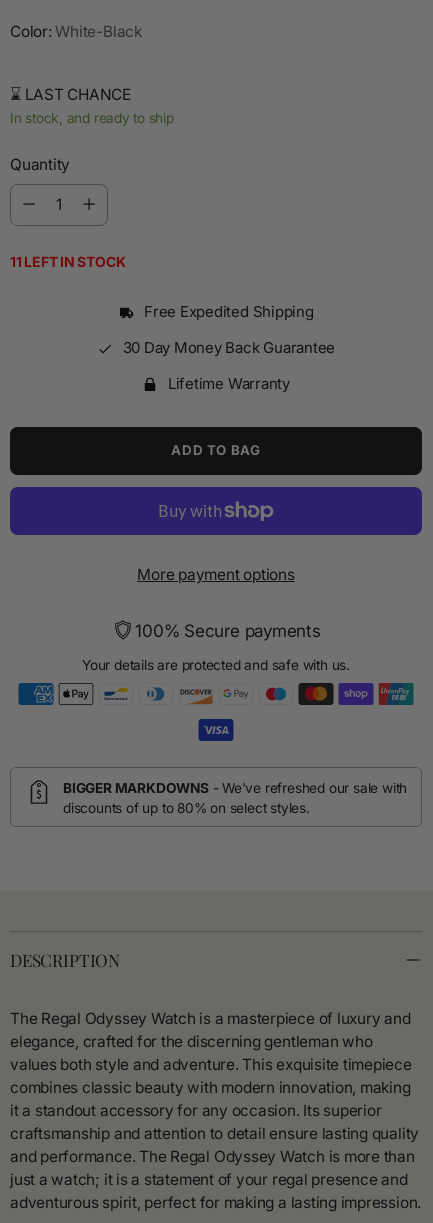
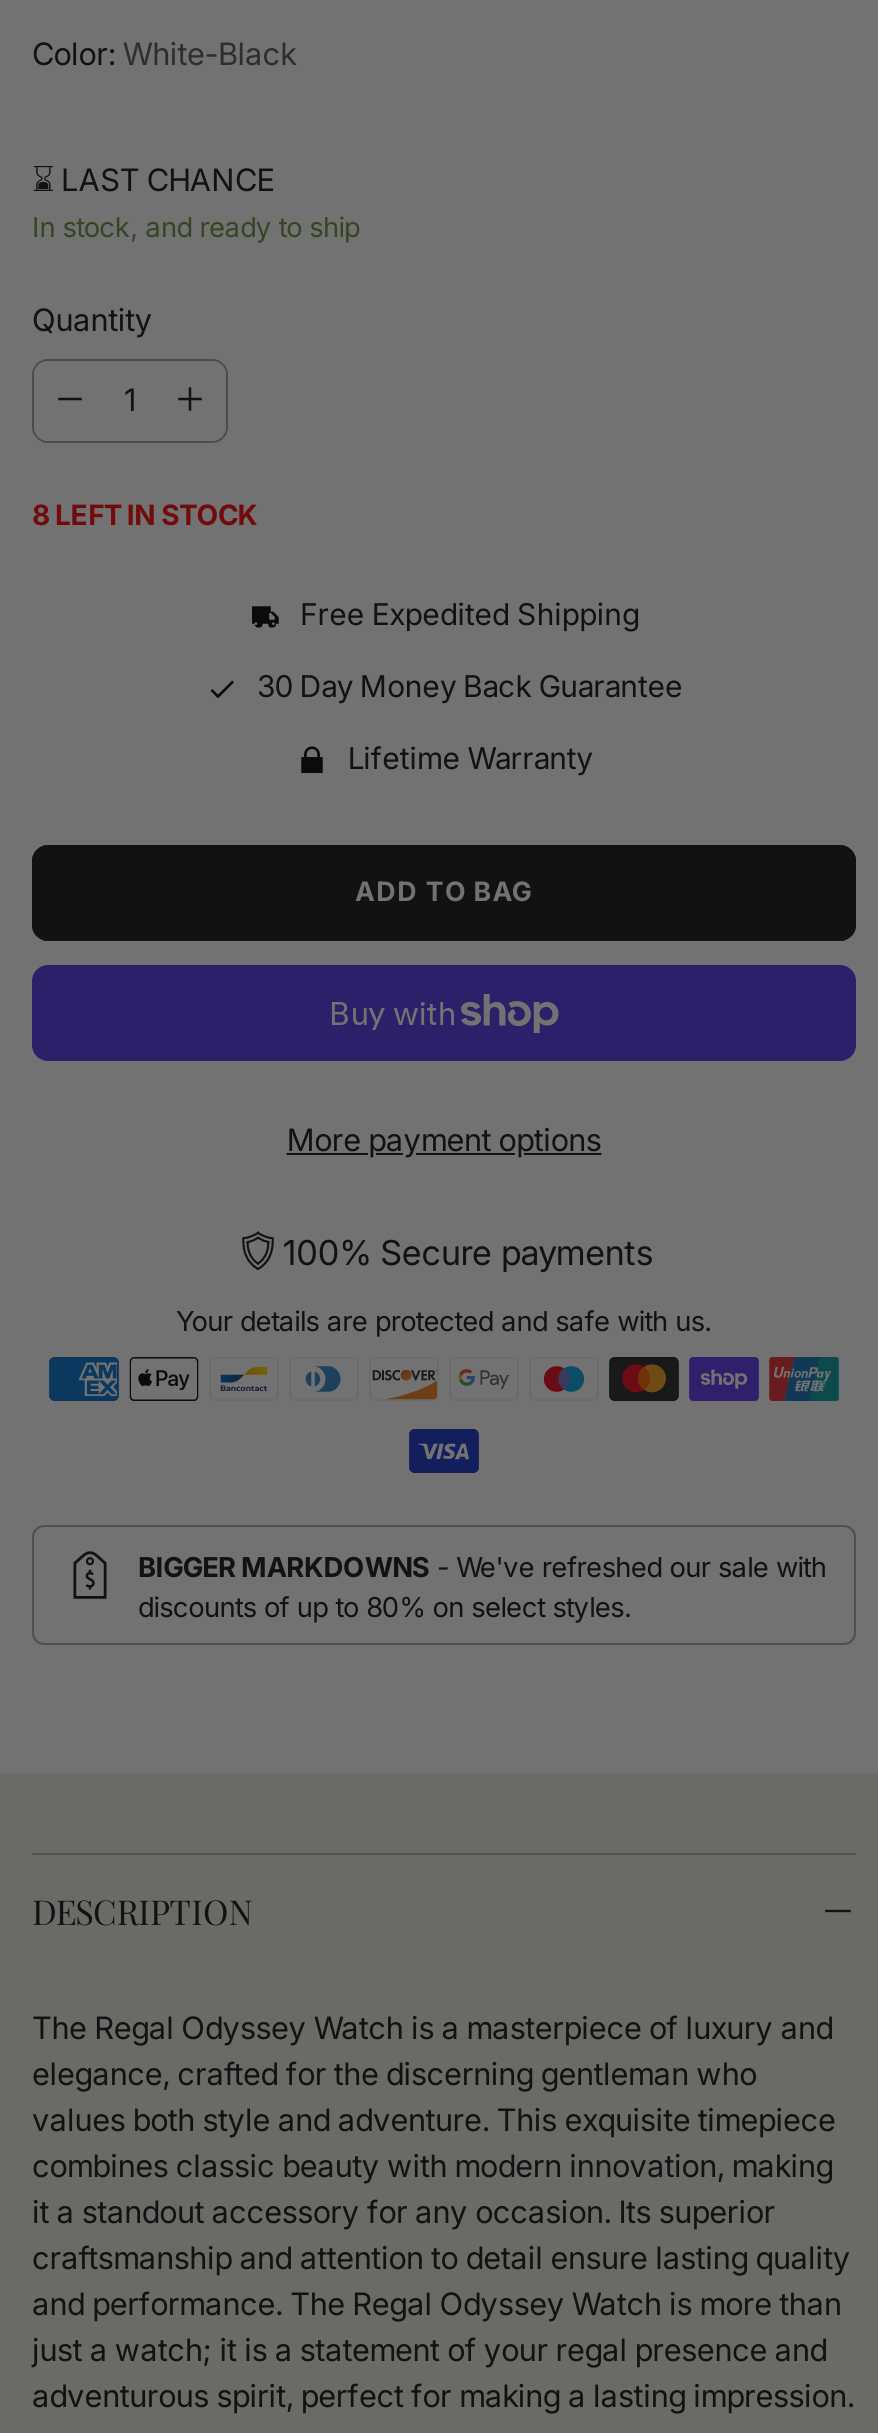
- 11 LEFT IN STOCK
+ 8 LEFT IN STOCK
